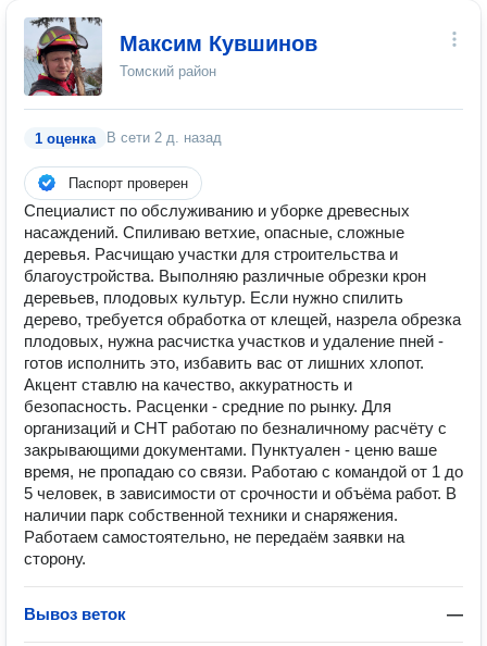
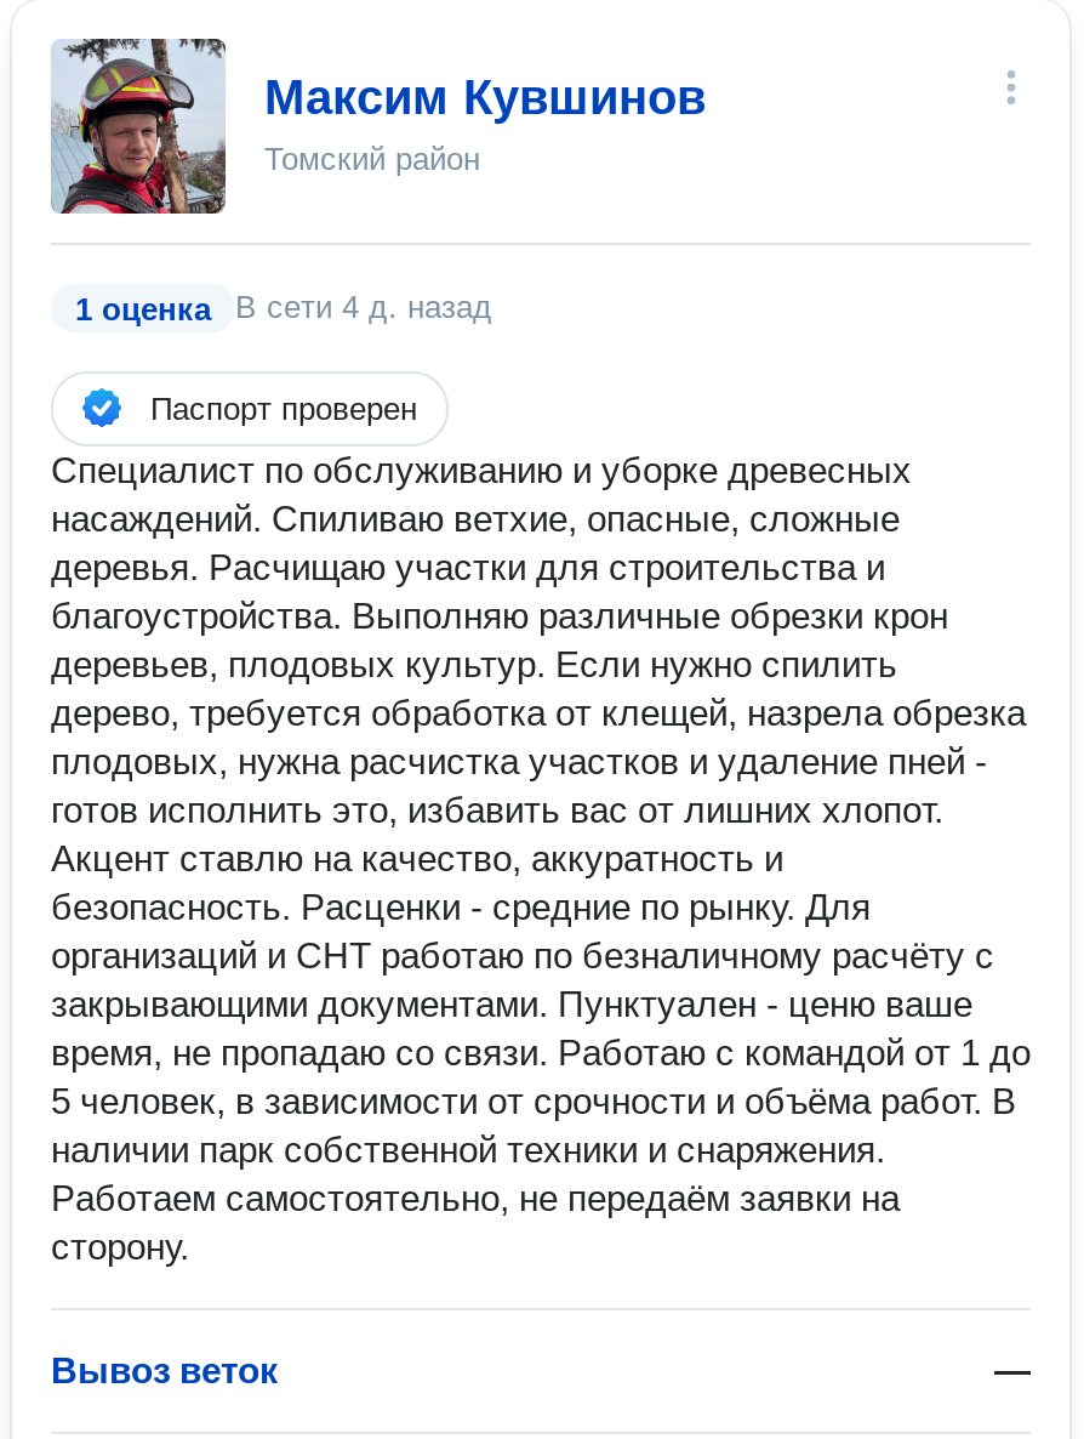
- 1 оценка В сети 2 д. назад
+ 1 оценка В сети 4 д. назад
